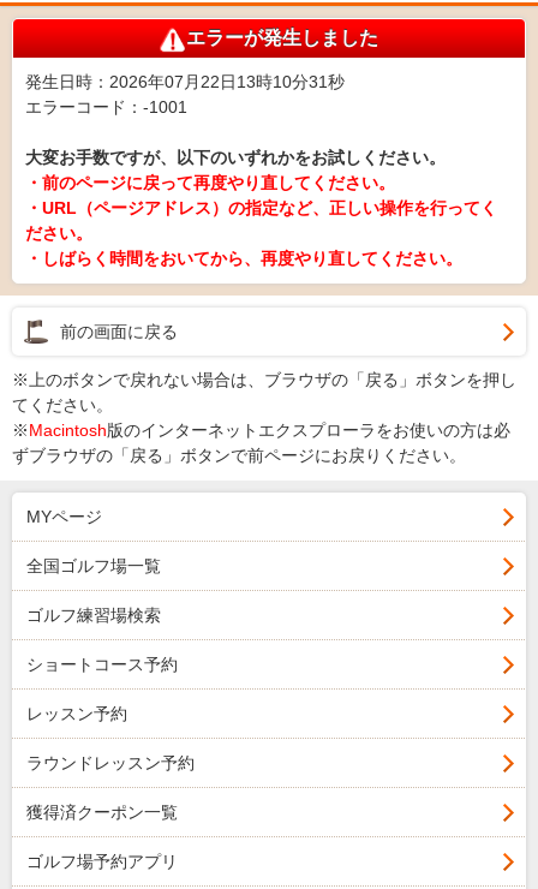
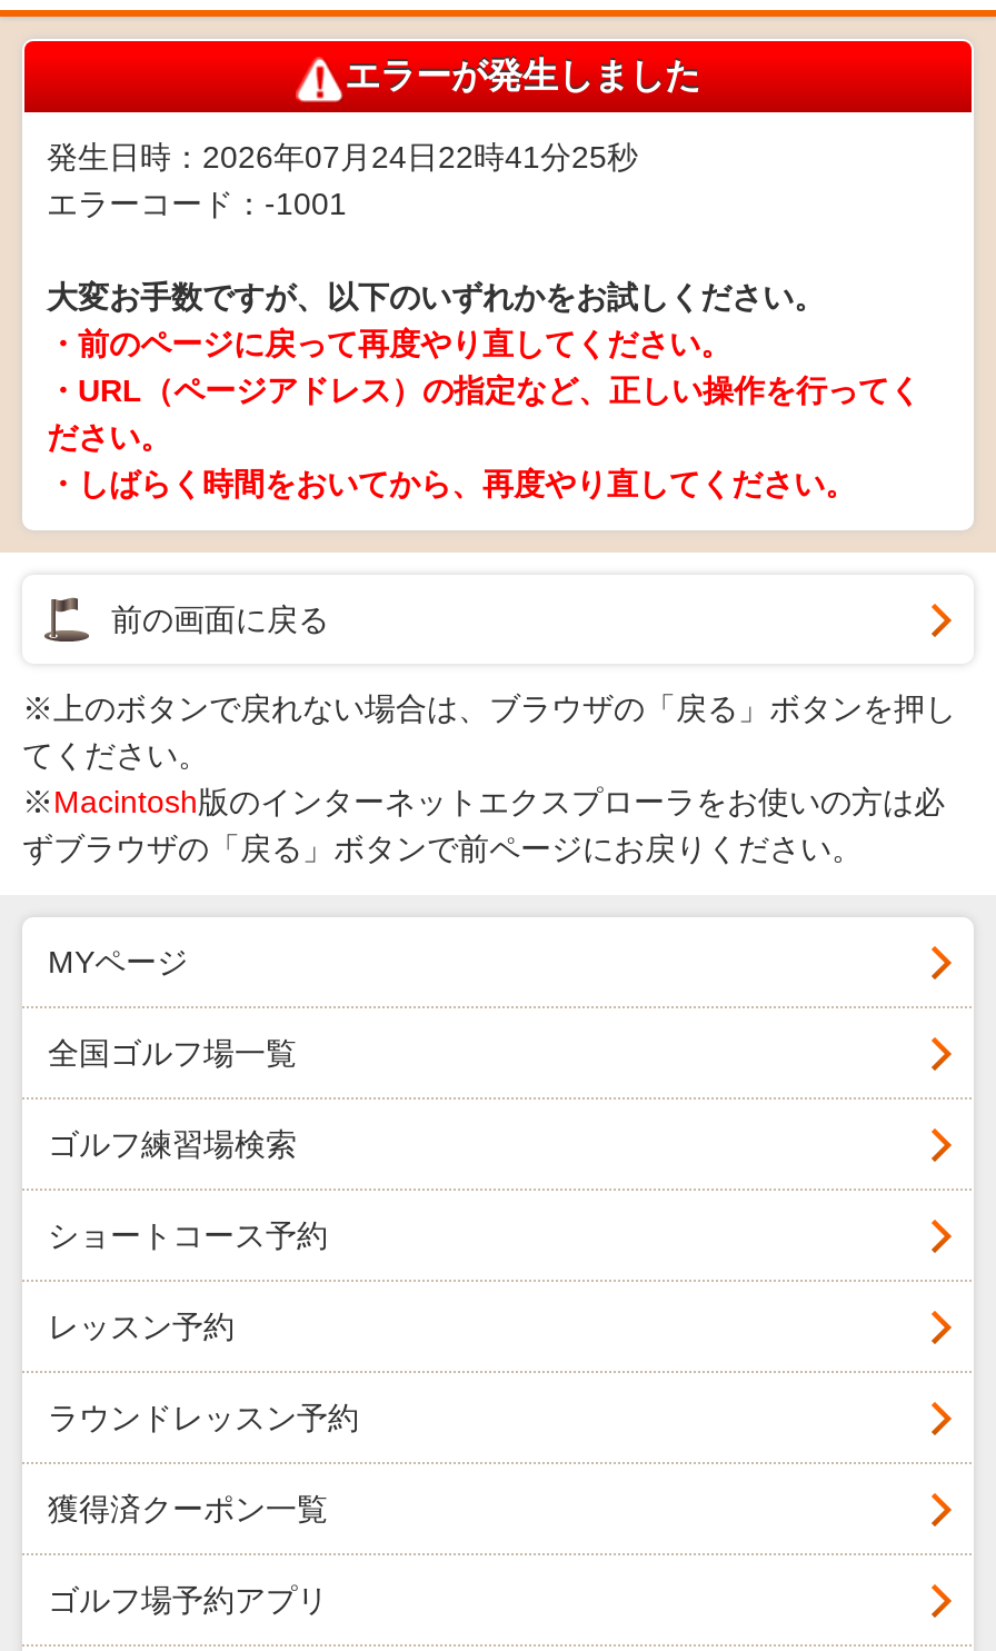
- 発生日時：2026年07月22日13時10分31秒
+ 発生日時：2026年07月24日22時41分25秒
